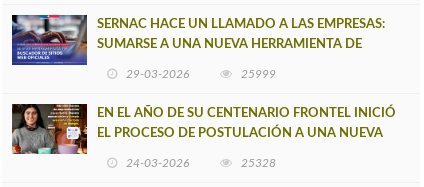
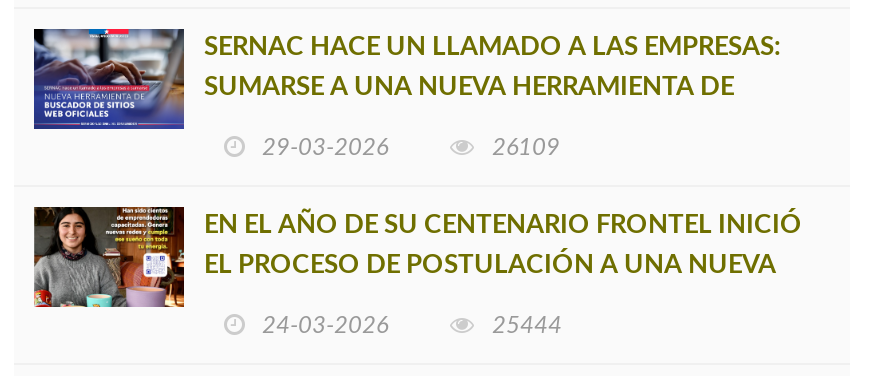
- 25999
+ 26109

- 25328
+ 25444
